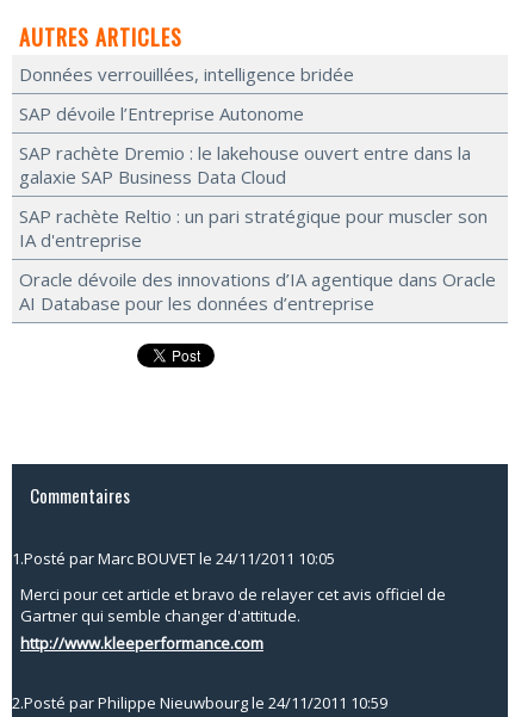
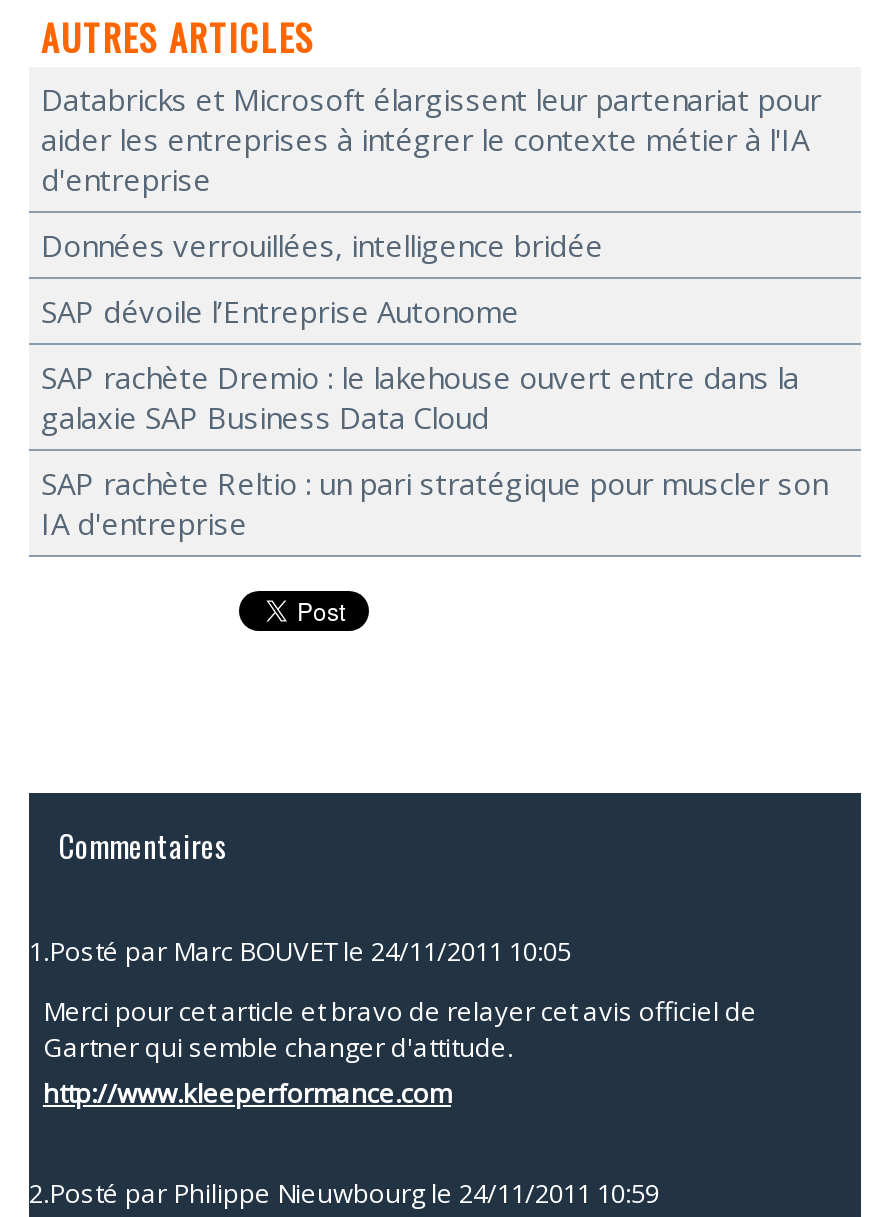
+ Databricks et Microsoft élargissent leur partenariat pour
+ aider les entreprises à intégrer le contexte métier à l'IA
+ d'entreprise

moved down: Données verrouillées, intelligence bridée | SAP dévoile l’Entreprise Autonome | SAP rachète Dremio : le lakehouse ouvert entre dans la | galaxie SAP Business Data Cloud | SAP rachète Reltio : un pari stratégique pour muscler son | IA d'entreprise

- Oracle dévoile des innovations d’IA agentique dans Oracle
- AI Database pour les données d’entreprise
